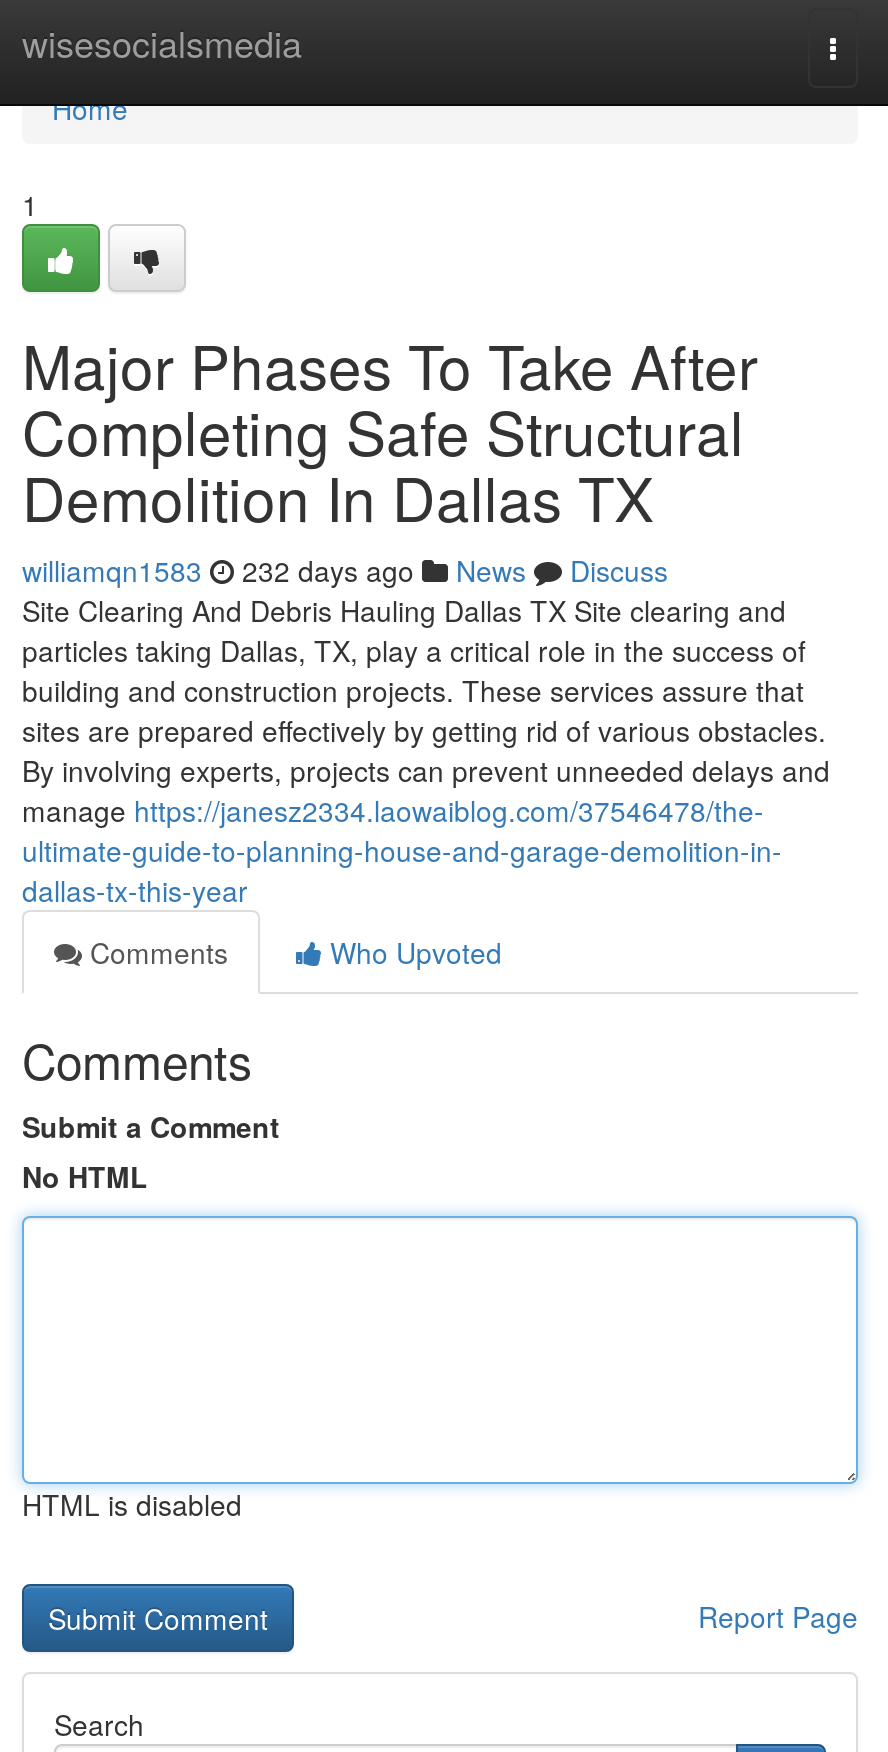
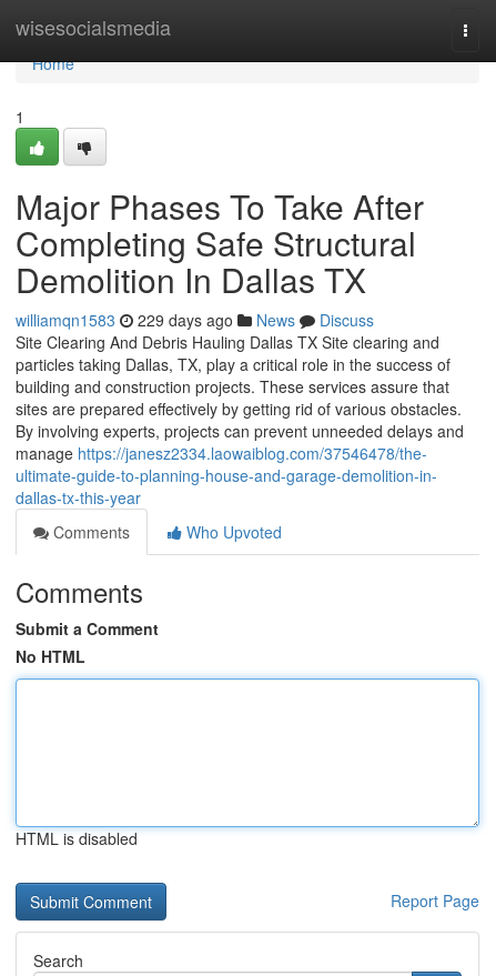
- williamqn1583 232 days ago News Discuss
+ williamqn1583 229 days ago News Discuss
